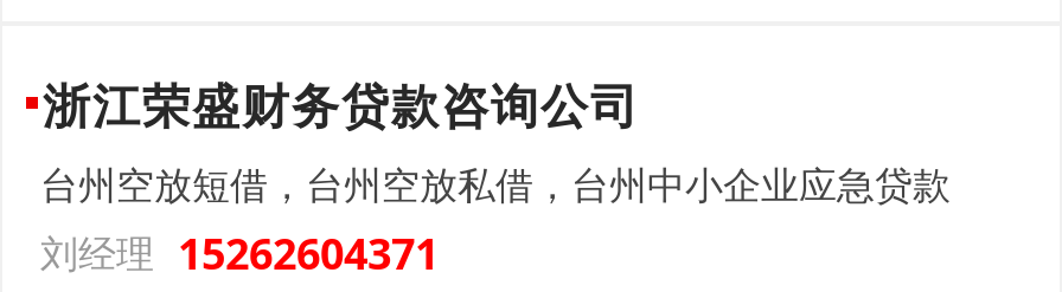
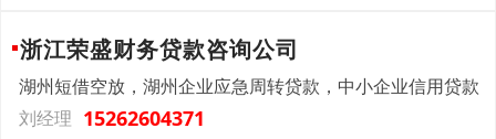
- 台州空放短借，台州空放私借，台州中小企业应急贷款
+ 湖州短借空放，湖州企业应急周转贷款，中小企业信用贷款
